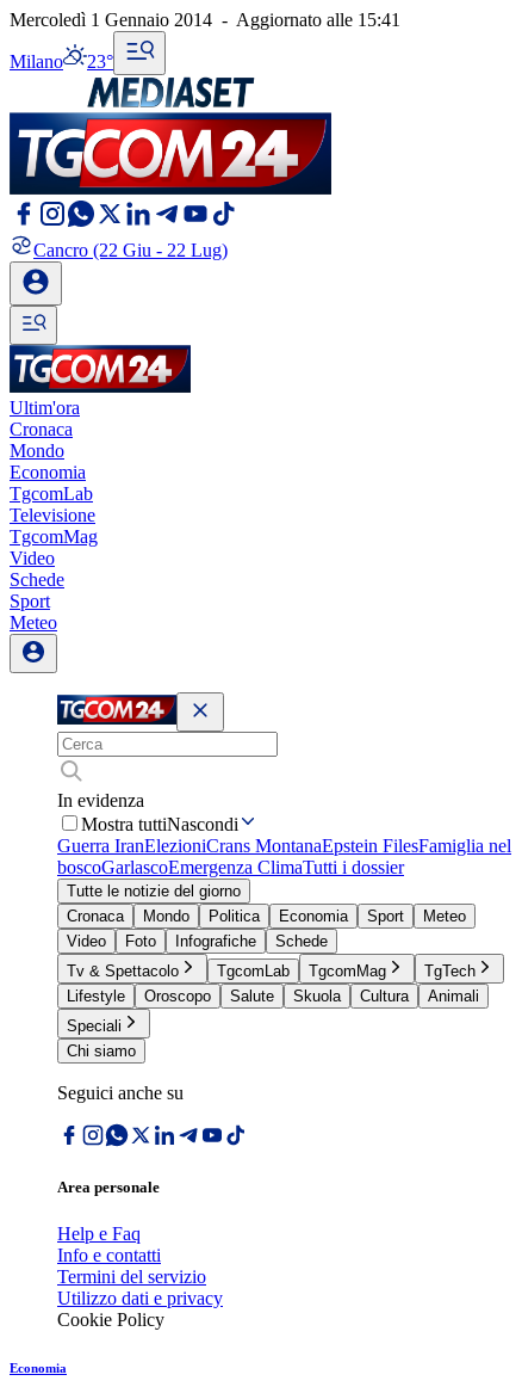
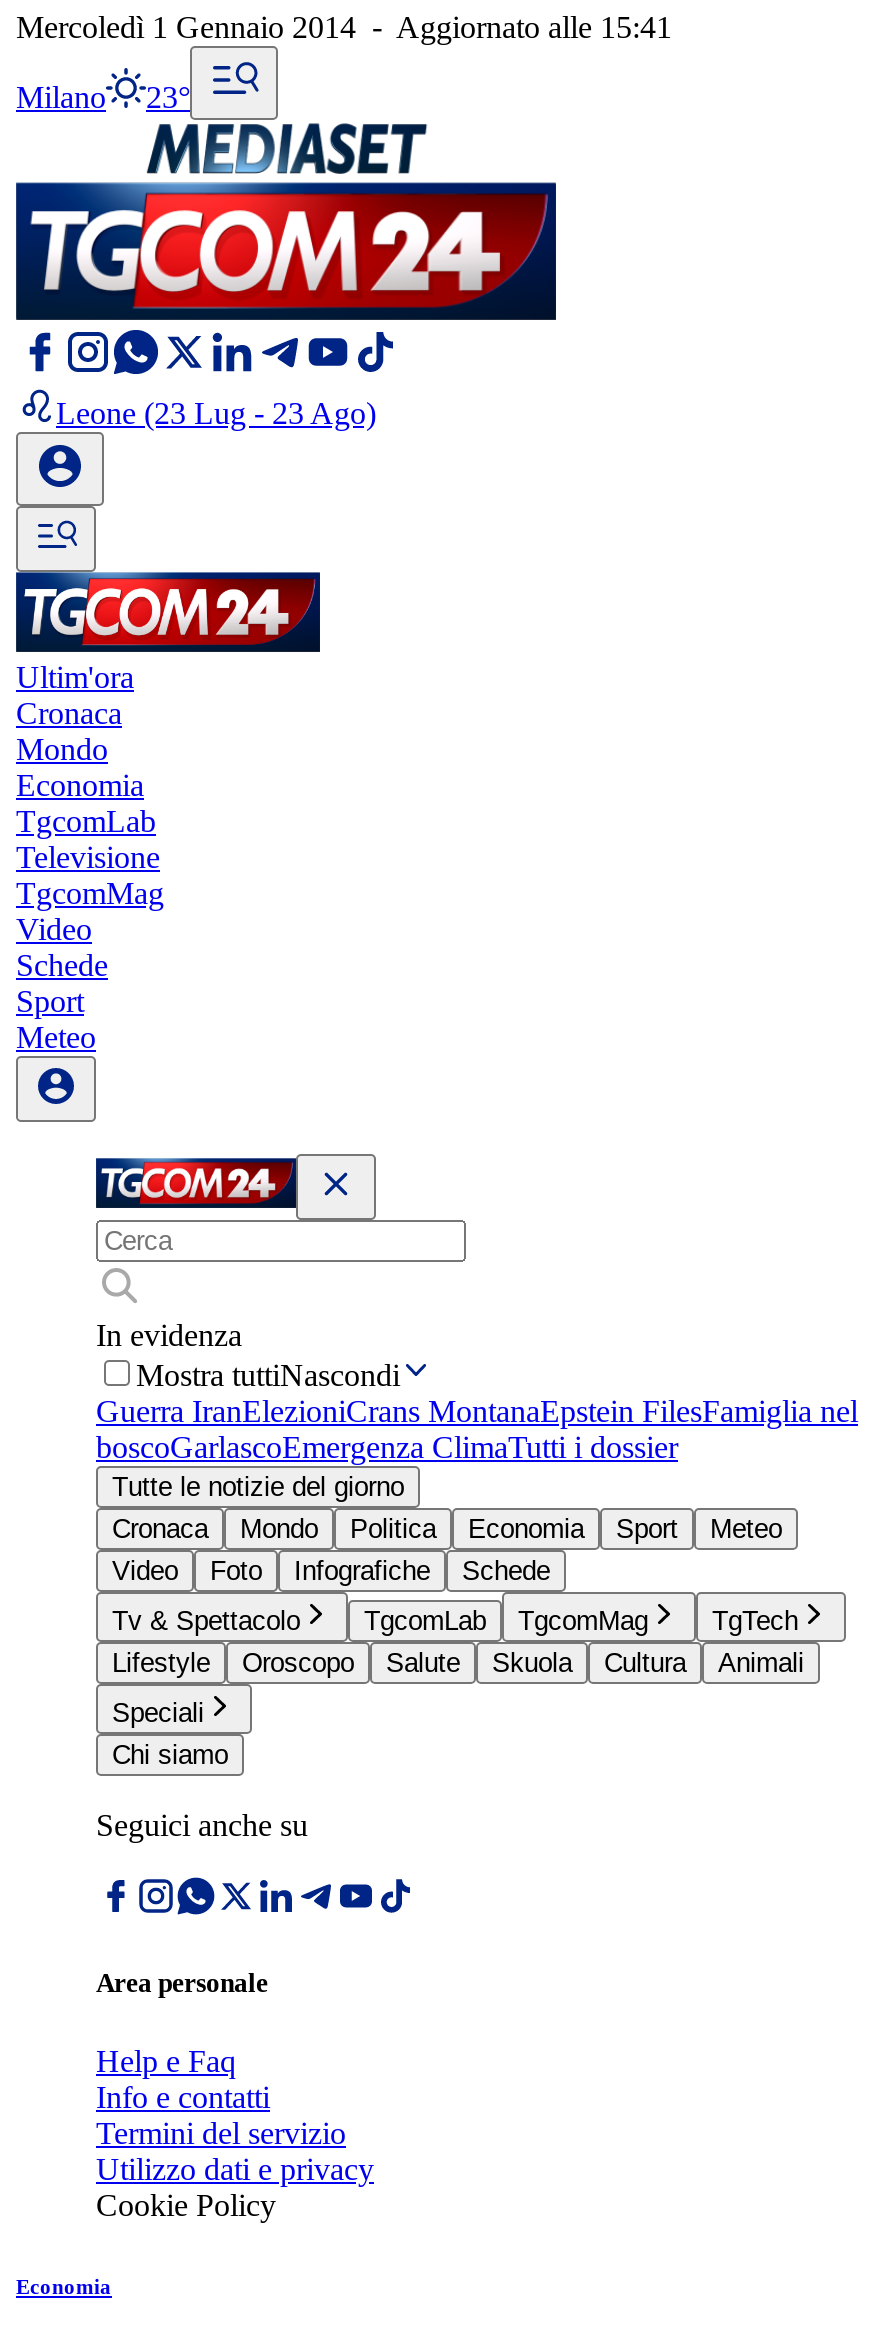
- Cancro (22 Giu - 22 Lug)
+ Leone (23 Lug - 23 Ago)
